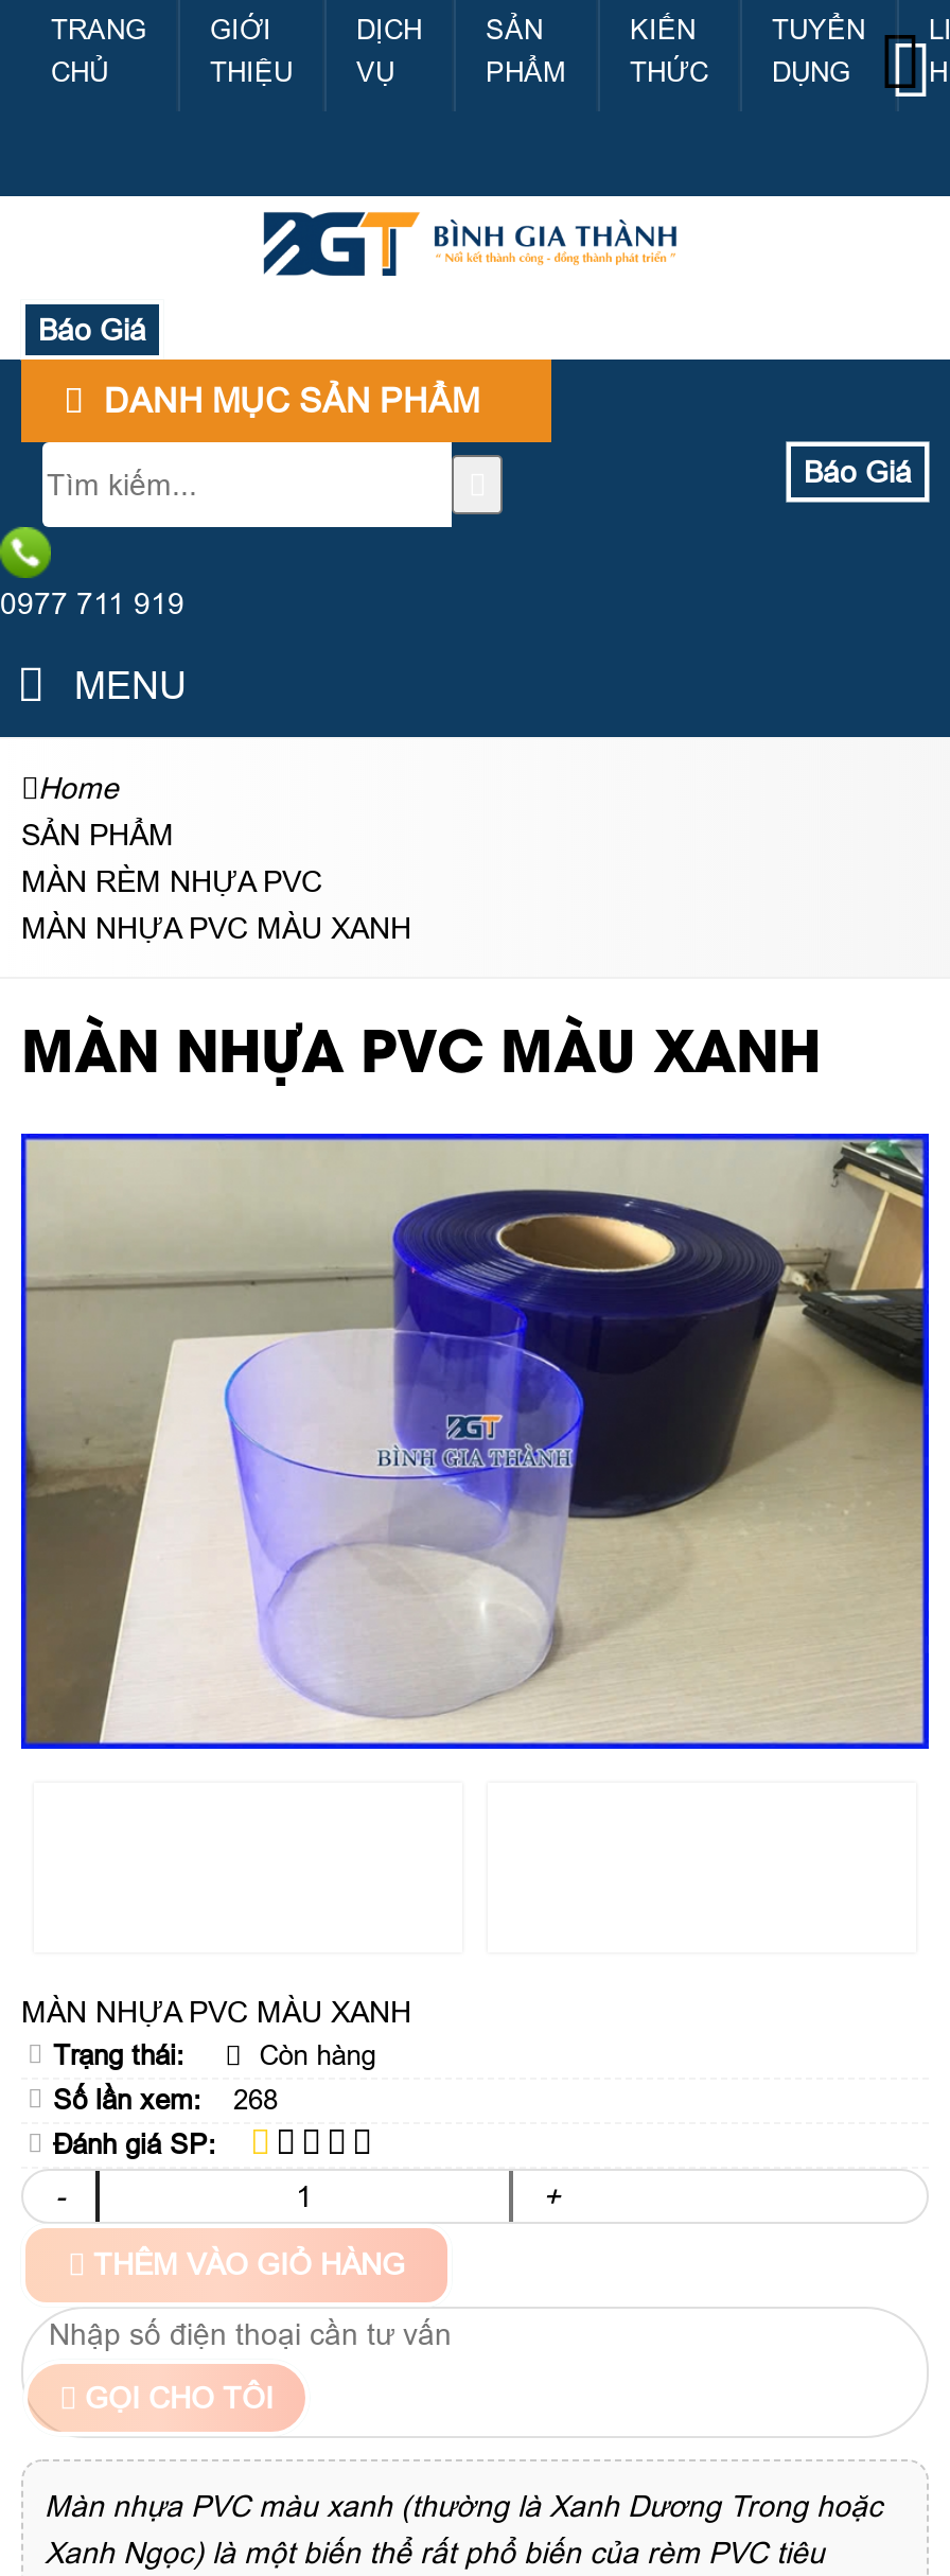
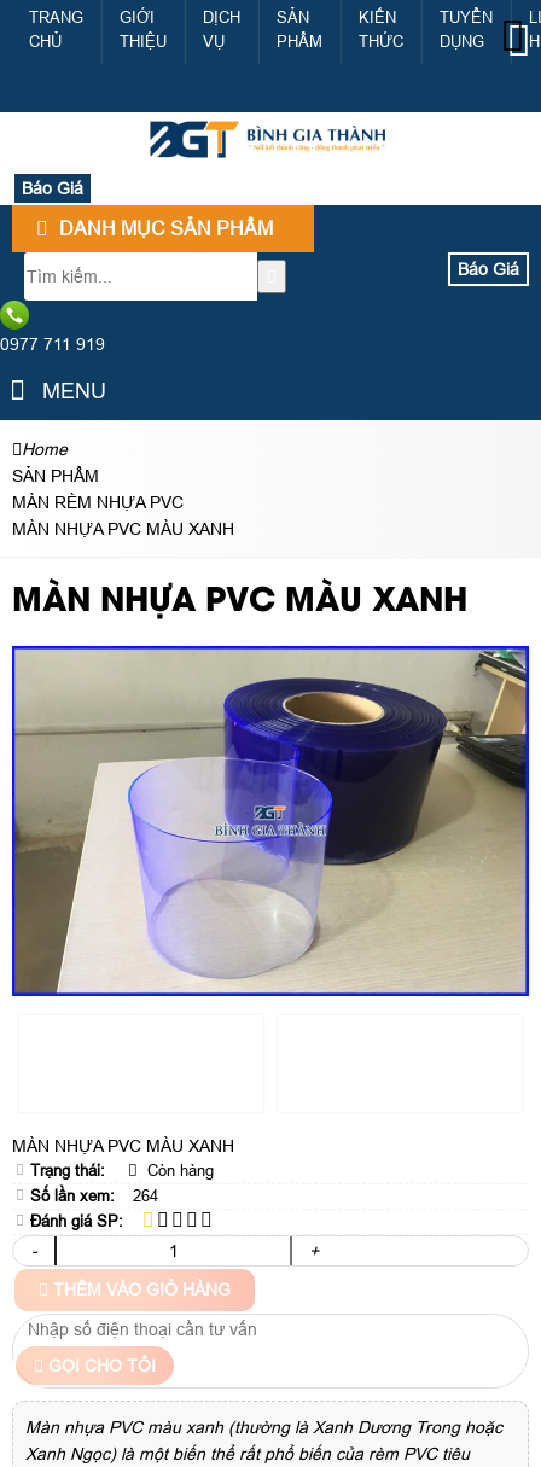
- Số lần xem: 268
+ Số lần xem: 264
